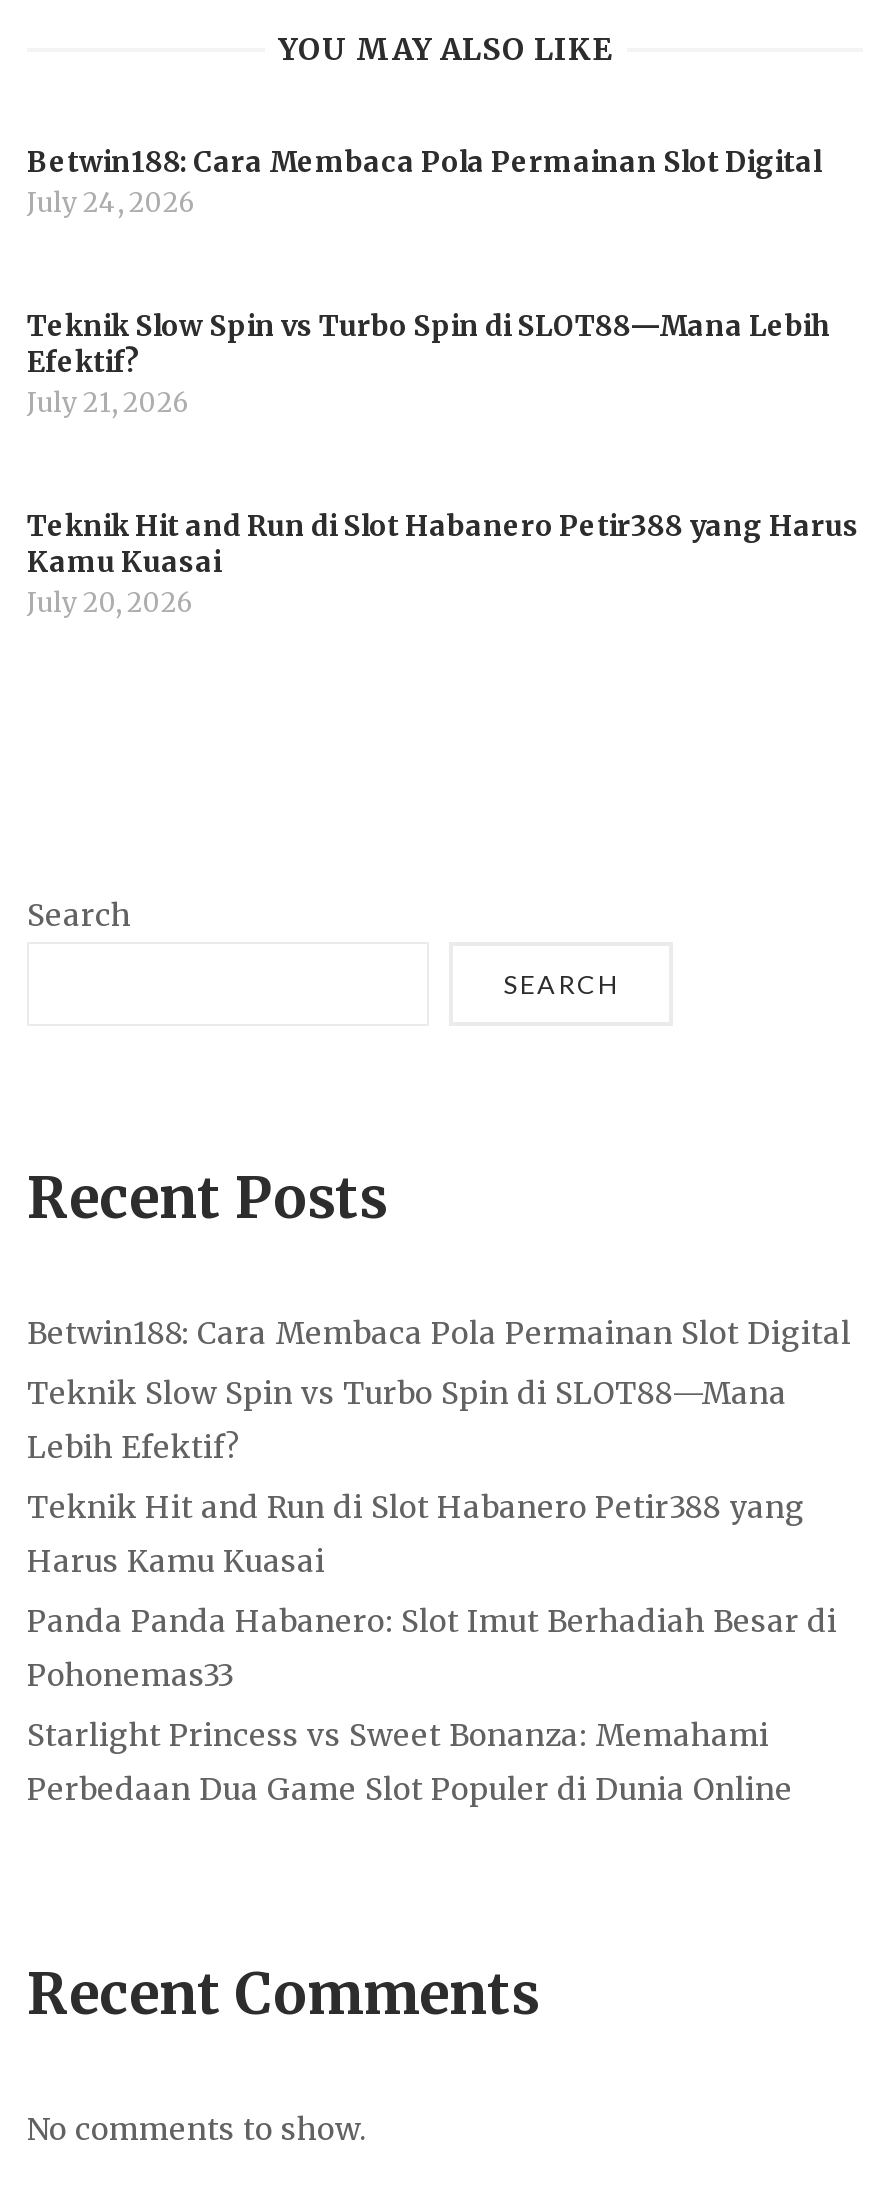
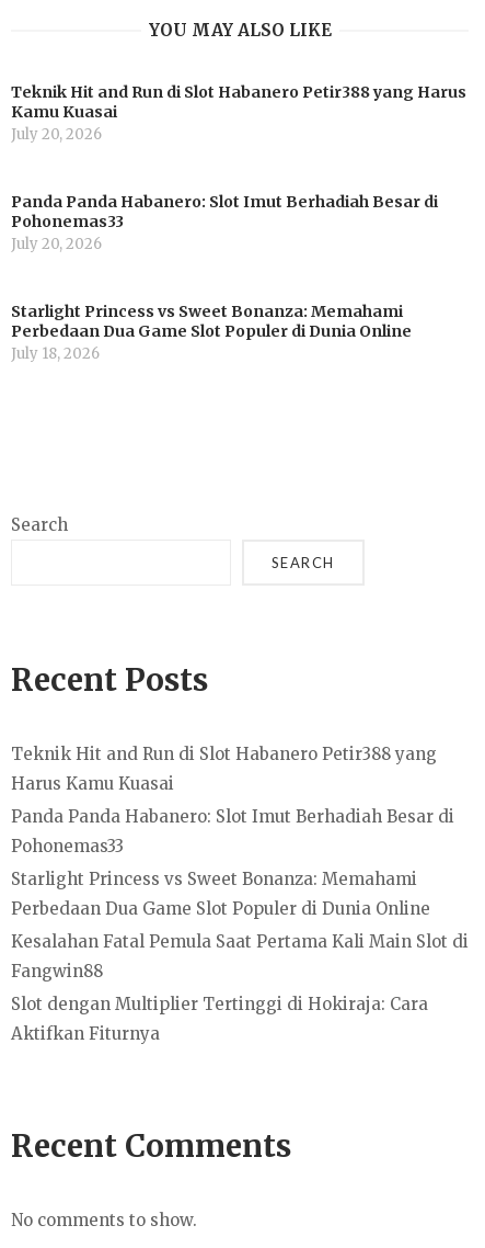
- Betwin188: Cara Membaca Pola Permainan Slot Digital
- July 24, 2026
- Teknik Slow Spin vs Turbo Spin di SLOT88—Mana Lebih
- Efektif?
- July 21, 2026

moved up: Teknik Hit and Run di Slot Habanero Petir388 yang Harus | Kamu Kuasai | July 20, 2026

+ Panda Panda Habanero: Slot Imut Berhadiah Besar di
+ Pohonemas33
+ July 20, 2026
+ Starlight Princess vs Sweet Bonanza: Memahami
+ Perbedaan Dua Game Slot Populer di Dunia Online
+ July 18, 2026

- Betwin188: Cara Membaca Pola Permainan Slot Digital
- Teknik Slow Spin vs Turbo Spin di SLOT88—Mana
- Lebih Efektif?

moved up: Teknik Hit and Run di Slot Habanero Petir388 yang | Harus Kamu Kuasai | Panda Panda Habanero: Slot Imut Berhadiah Besar di | Pohonemas33 | Starlight Princess vs Sweet Bonanza: Memahami | Perbedaan Dua Game Slot Populer di Dunia Online

+ Kesalahan Fatal Pemula Saat Pertama Kali Main Slot di
+ Fangwin88
+ Slot dengan Multiplier Tertinggi di Hokiraja: Cara
+ Aktifkan Fiturnya
